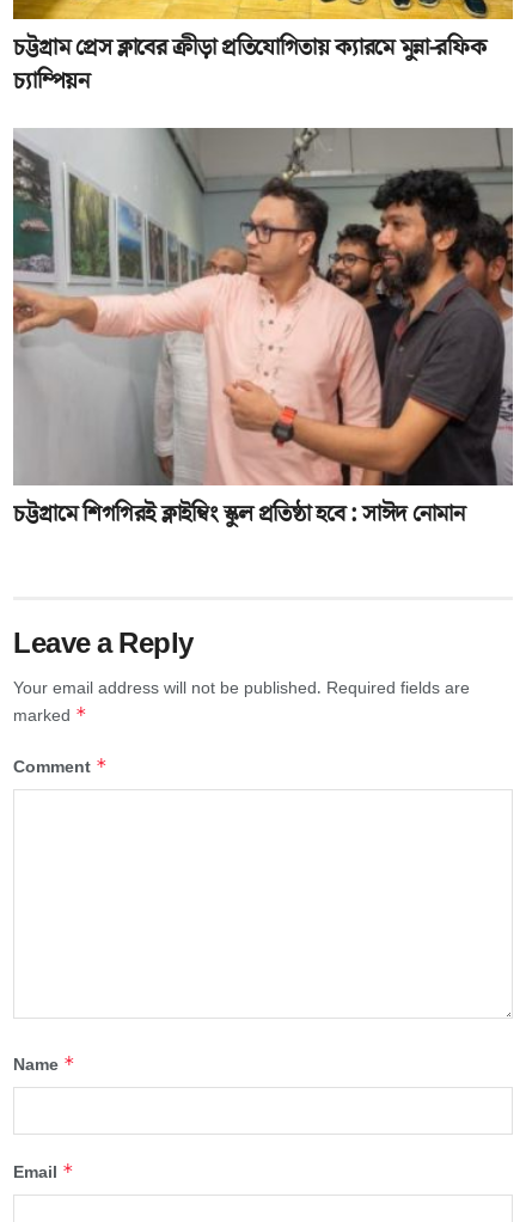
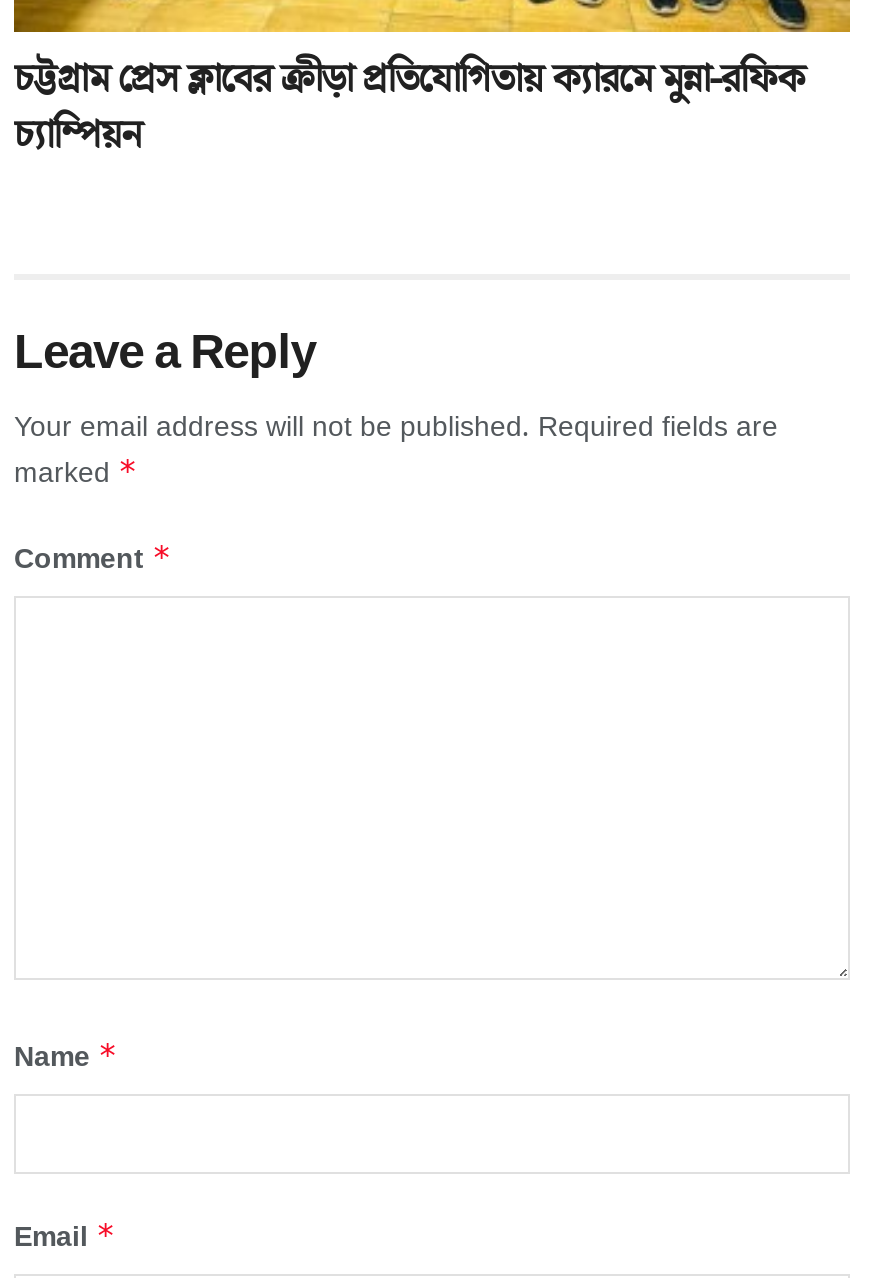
- [image]
- চট্টগ্রামে শিগগিরই ক্লাইম্বিং স্কুল প্রতিষ্ঠা হবে : সাঈদ নোমান
